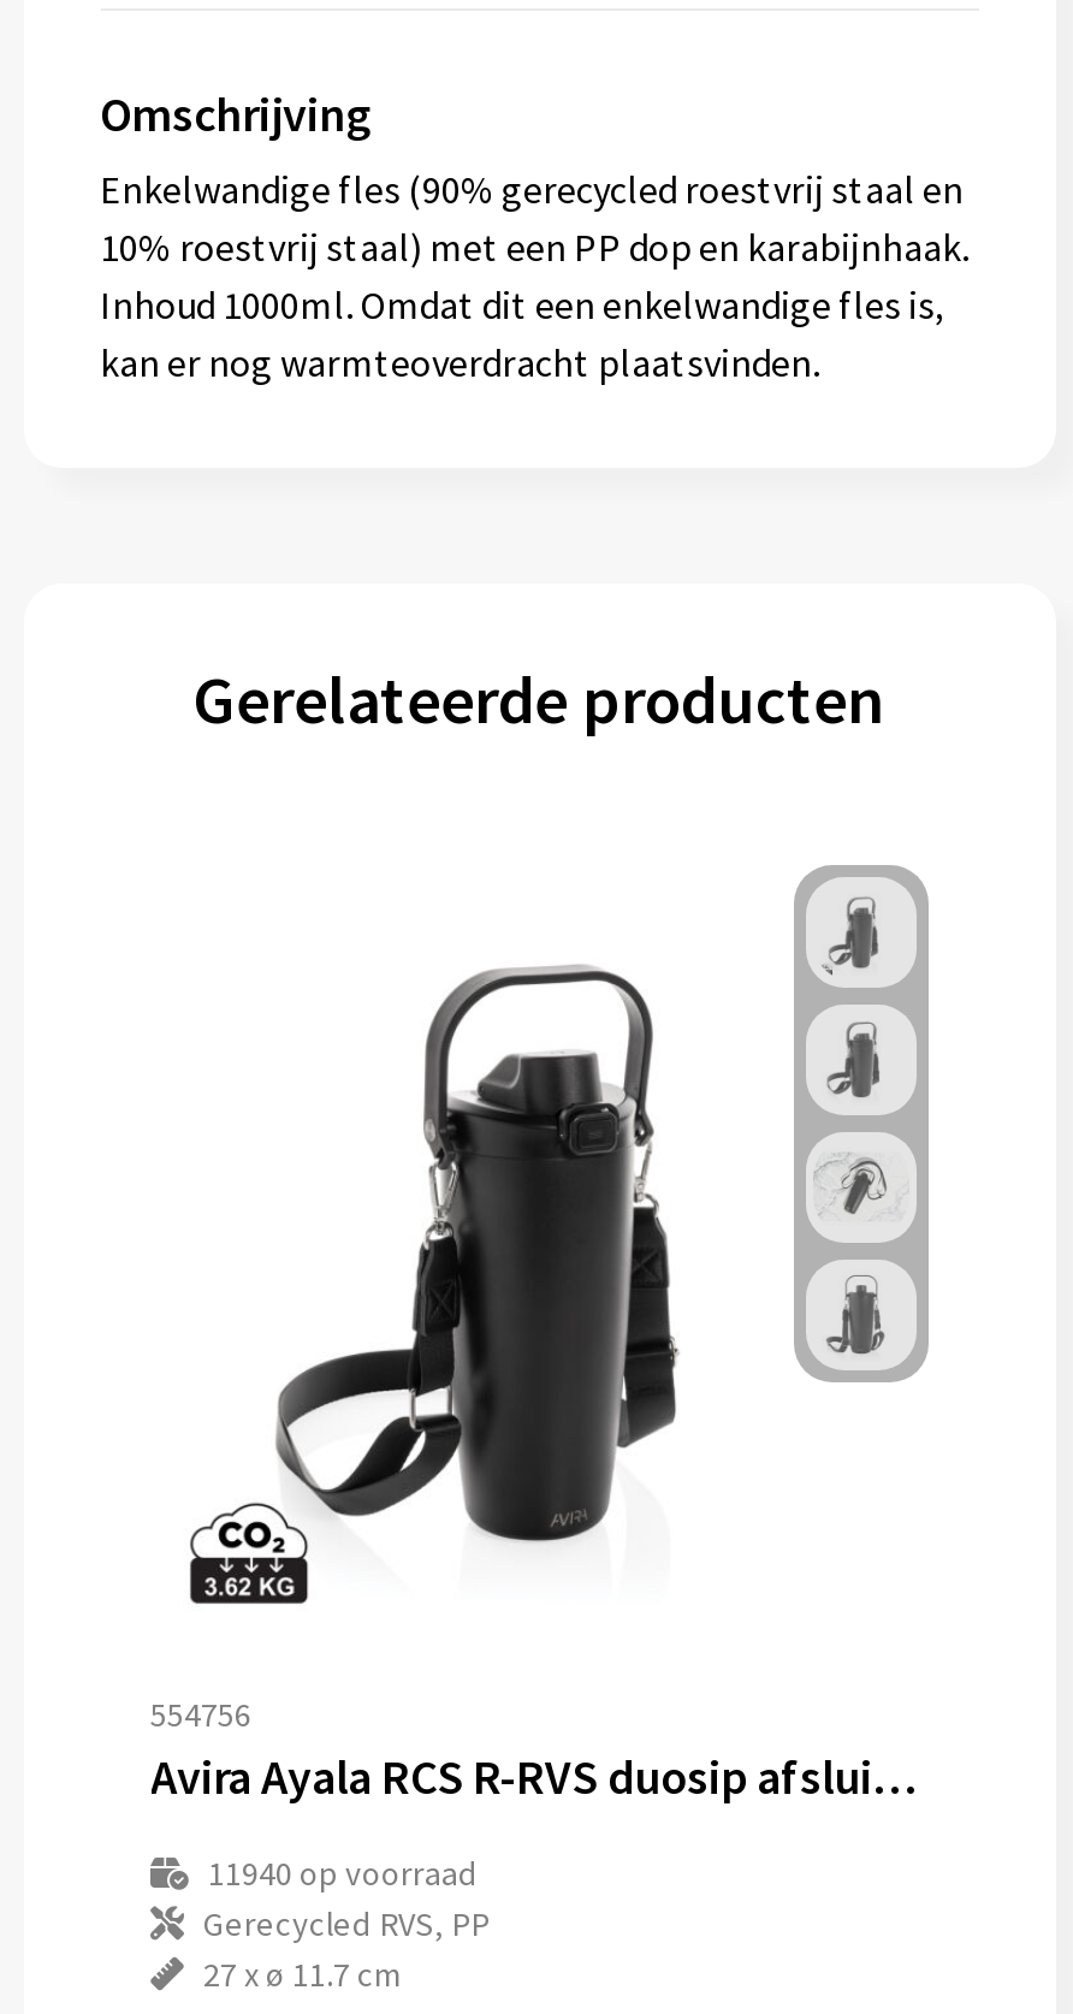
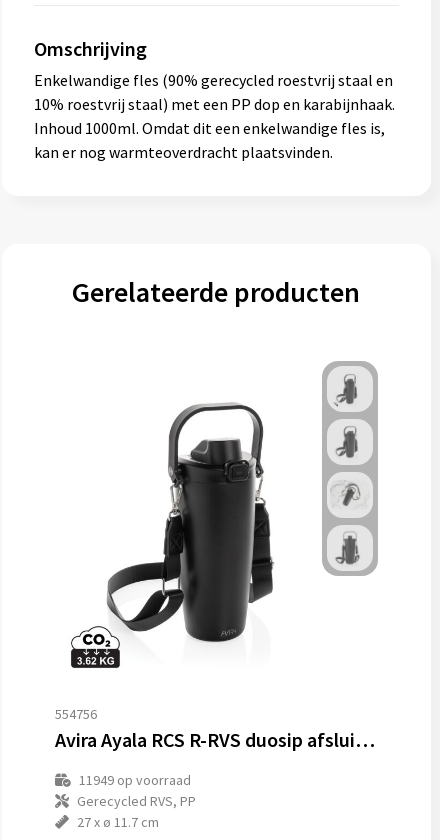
- 11940 op voorraad
+ 11949 op voorraad
